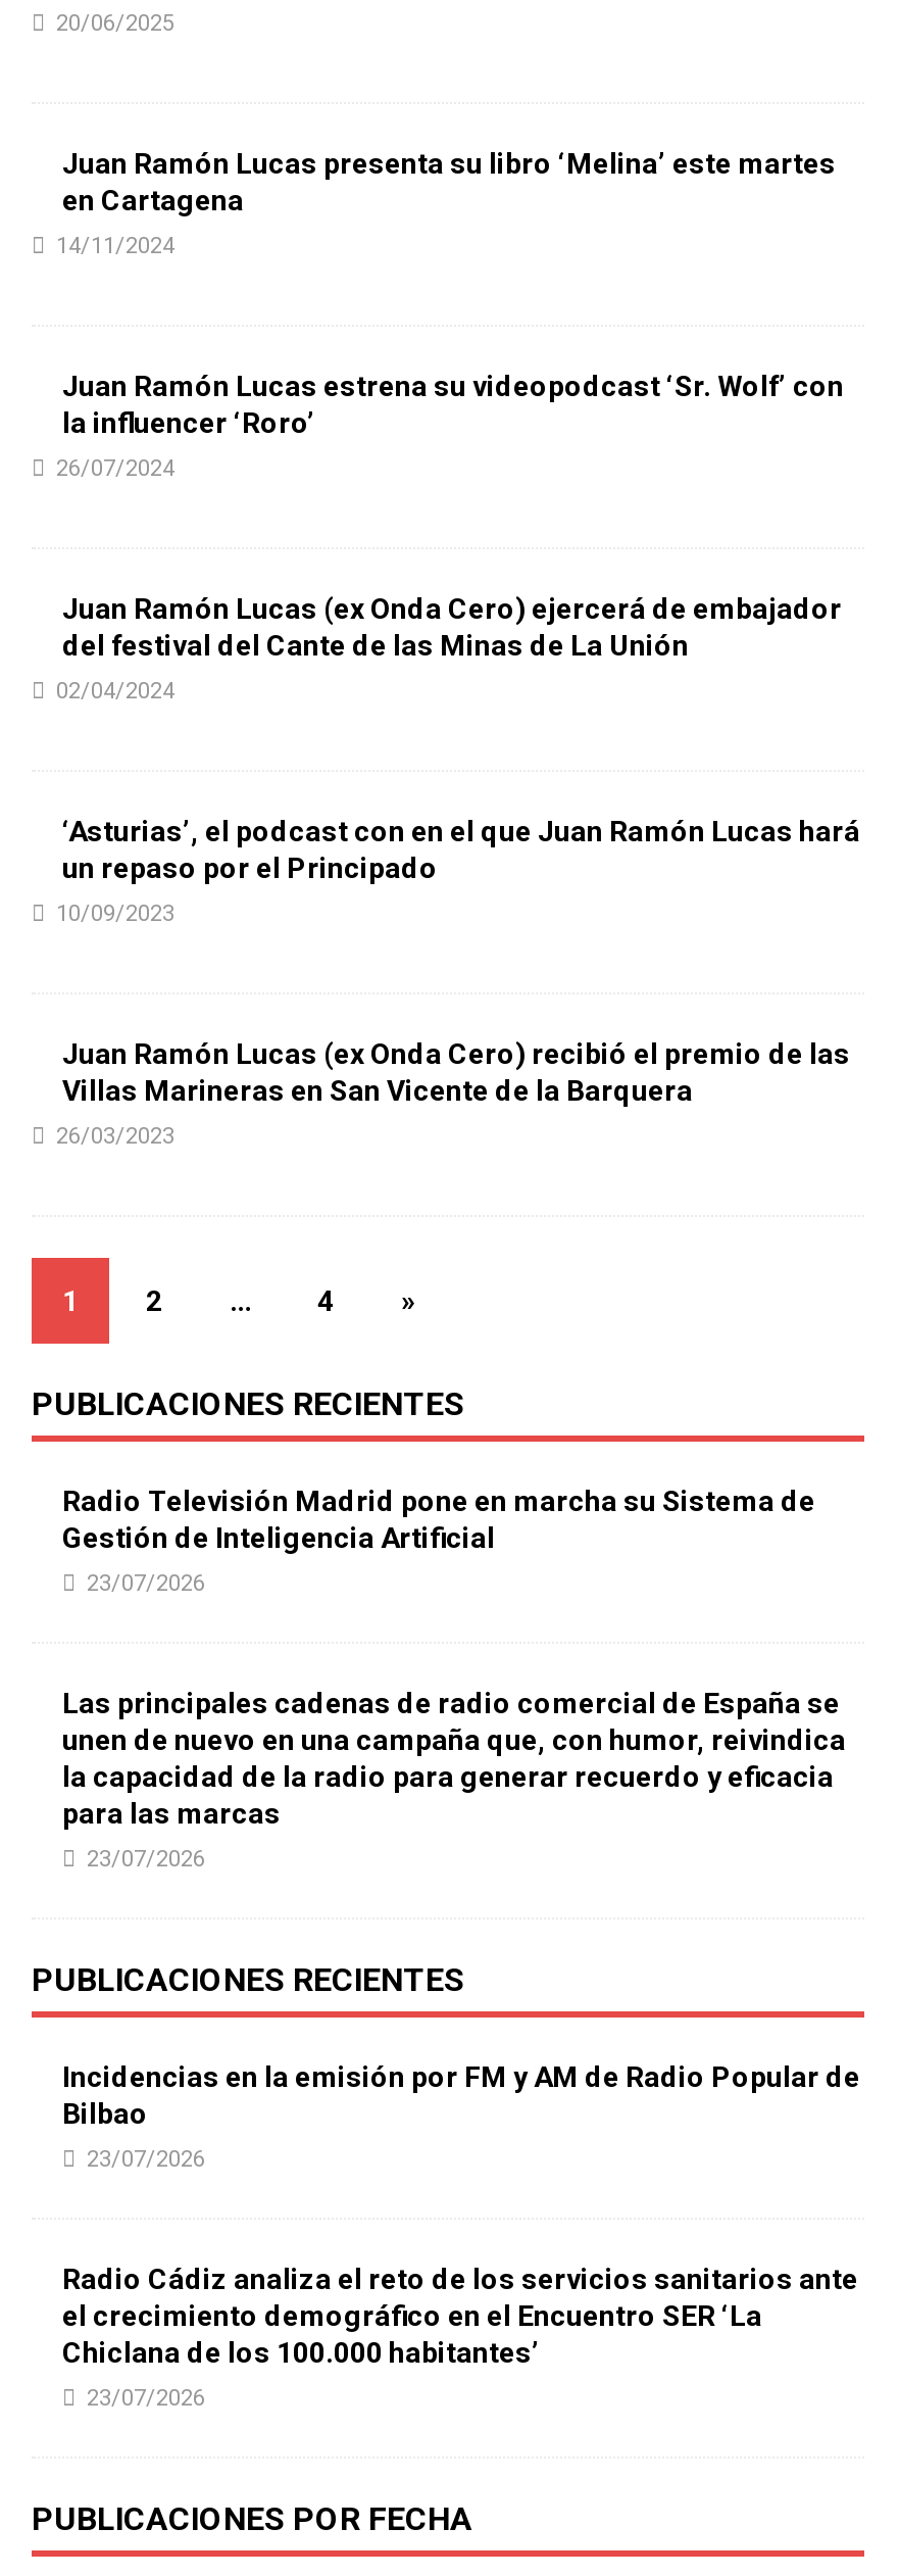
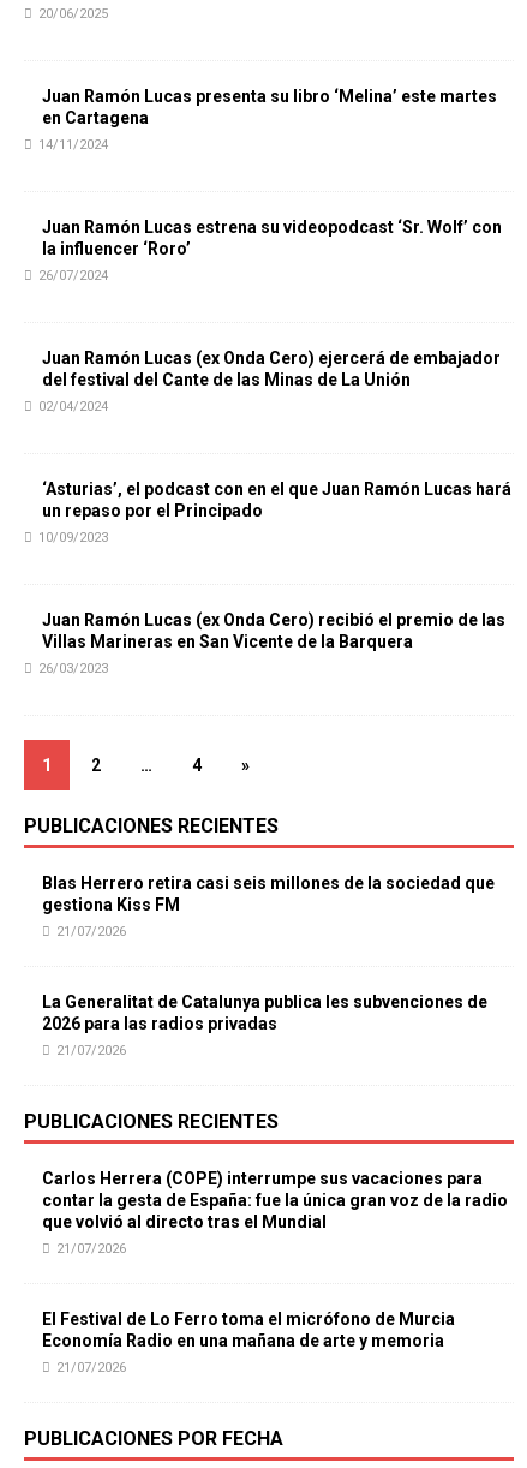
- Radio Televisión Madrid pone en marcha su Sistema de
- Gestión de Inteligencia Artificial
+ Blas Herrero retira casi seis millones de la sociedad que
+ gestiona Kiss FM

- 23/07/2026
+ 21/07/2026

- Las principales cadenas de radio comercial de España se
- unen de nuevo en una campaña que, con humor, reivindica
- la capacidad de la radio para generar recuerdo y eficacia
- para las marcas
+ La Generalitat de Catalunya publica les subvenciones de
+ 2026 para las radios privadas

- 23/07/2026
+ 21/07/2026

- Incidencias en la emisión por FM y AM de Radio Popular de
- Bilbao
+ Carlos Herrera (COPE) interrumpe sus vacaciones para
+ contar la gesta de España: fue la única gran voz de la radio
+ que volvió al directo tras el Mundial

- 23/07/2026
+ 21/07/2026

- Radio Cádiz analiza el reto de los servicios sanitarios ante
- el crecimiento demográfico en el Encuentro SER ‘La
- Chiclana de los 100.000 habitantes’
+ El Festival de Lo Ferro toma el micrófono de Murcia
+ Economía Radio en una mañana de arte y memoria

- 23/07/2026
+ 21/07/2026
